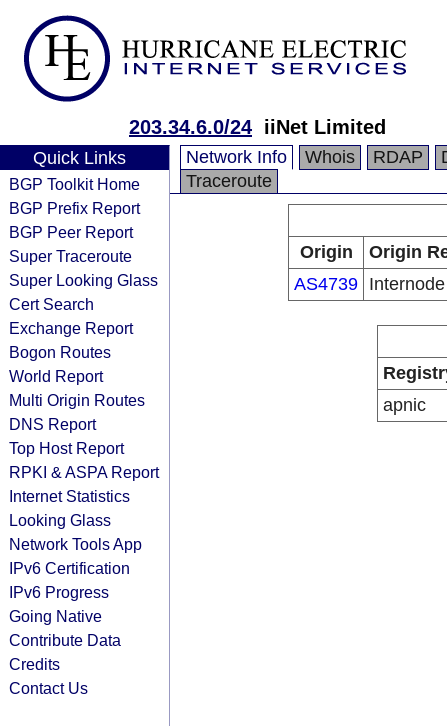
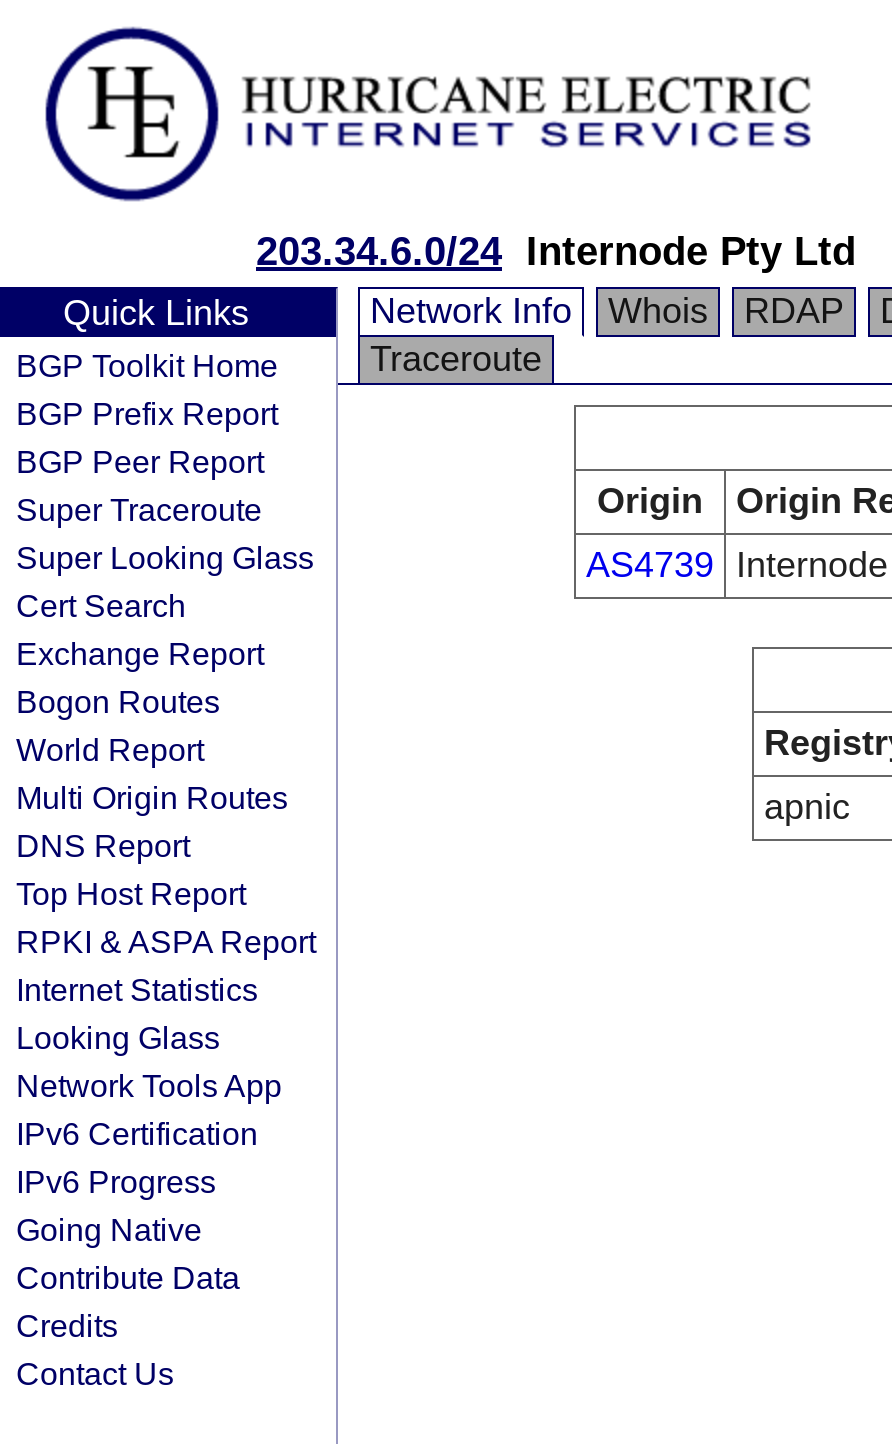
- 203.34.6.0/24 iiNet Limited
+ 203.34.6.0/24 Internode Pty Ltd
